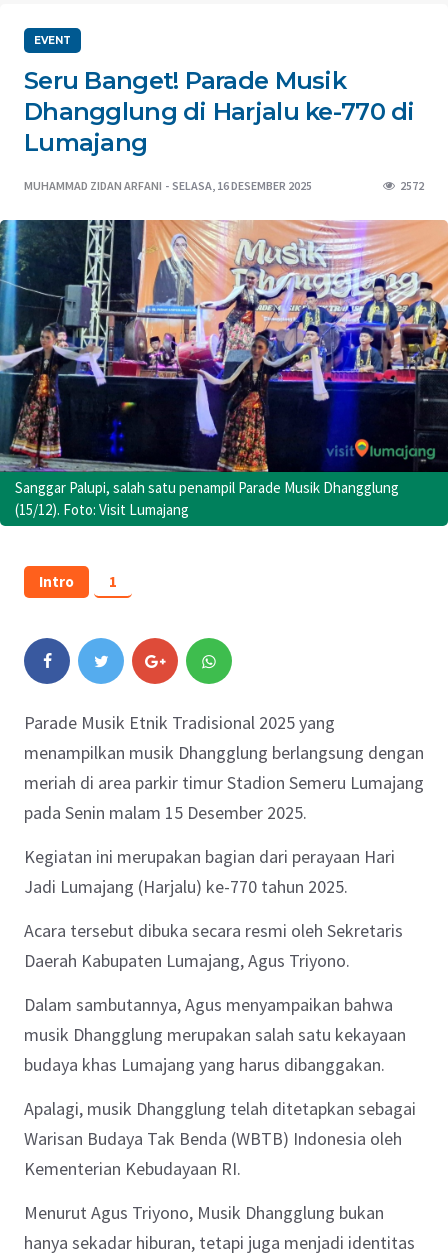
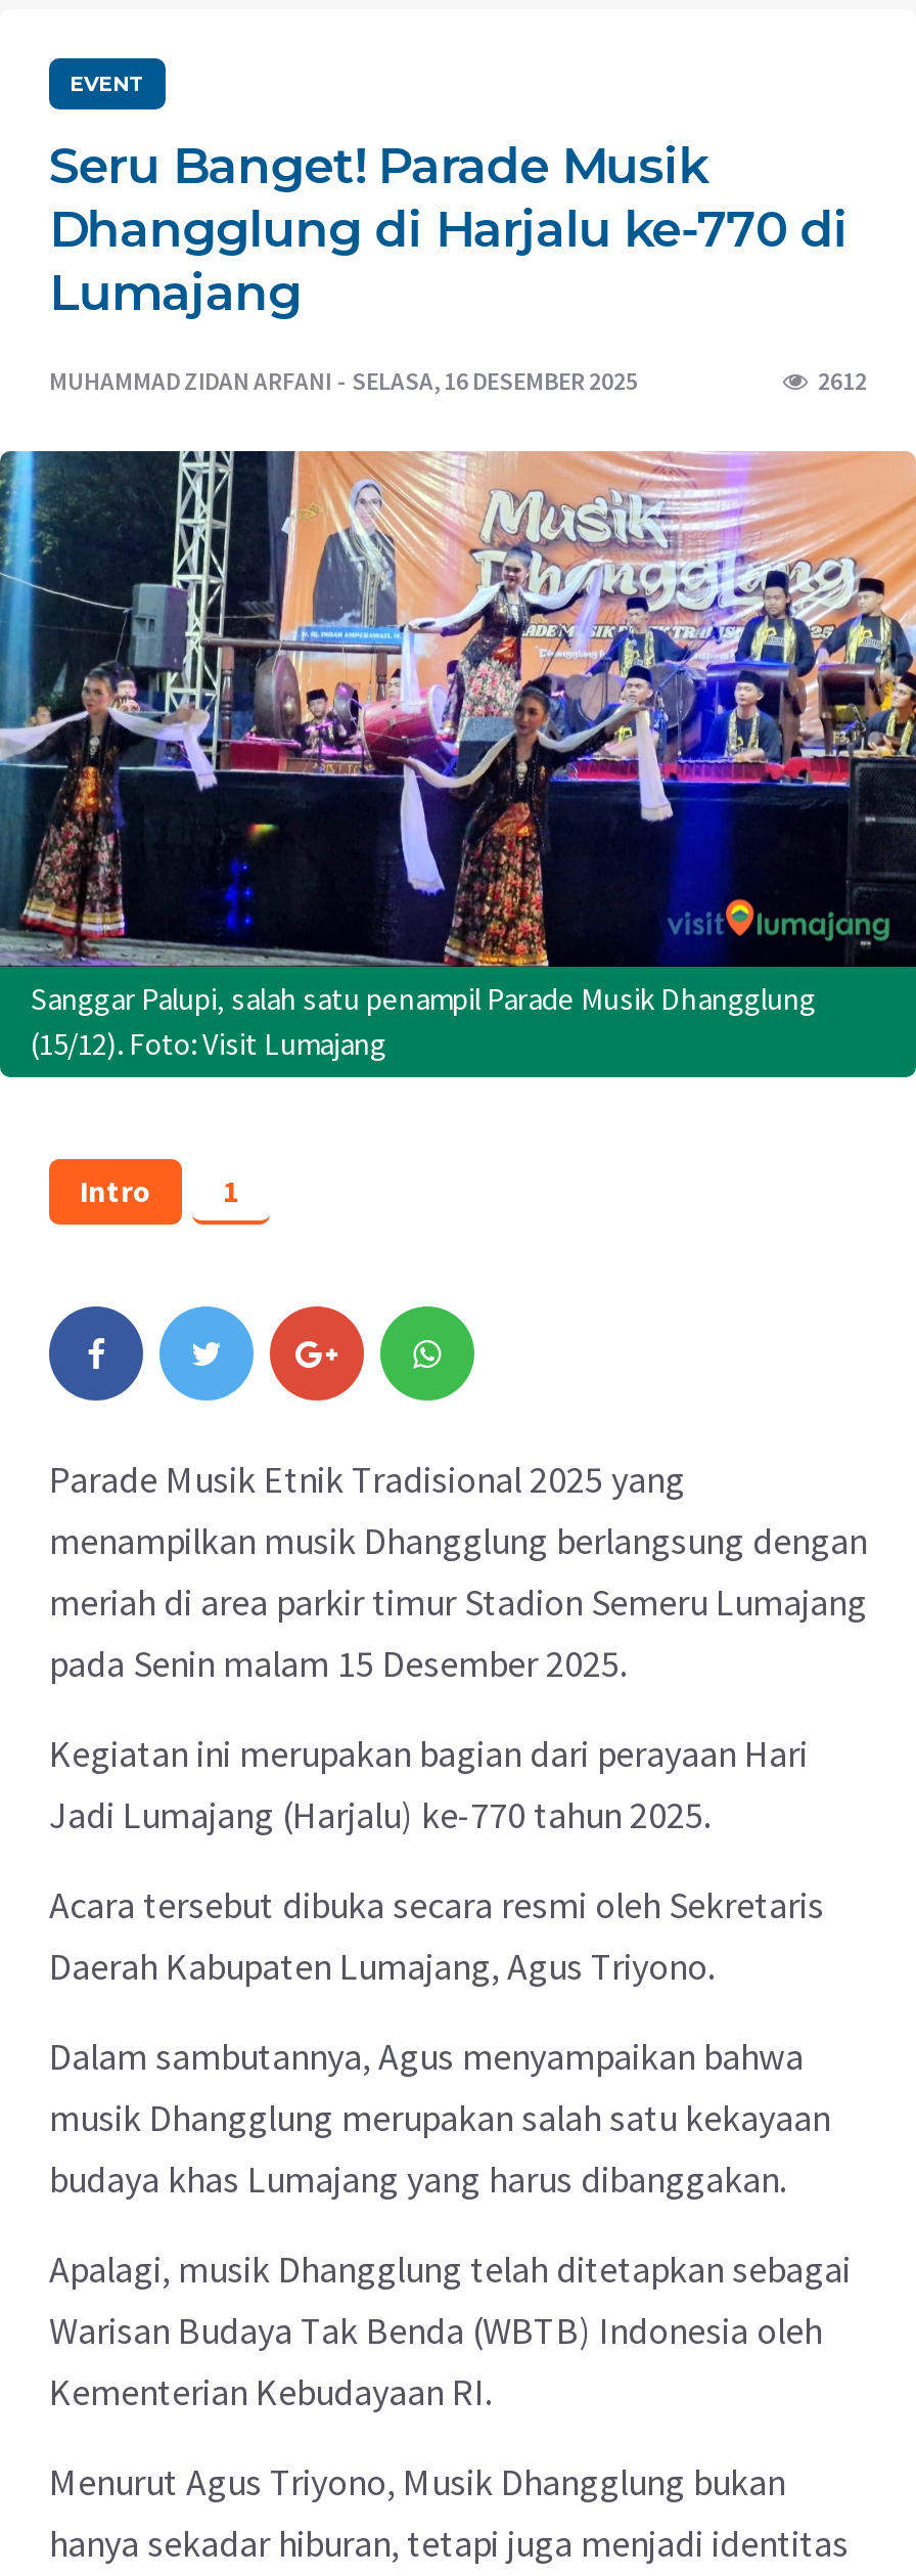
- 2572
+ 2612
